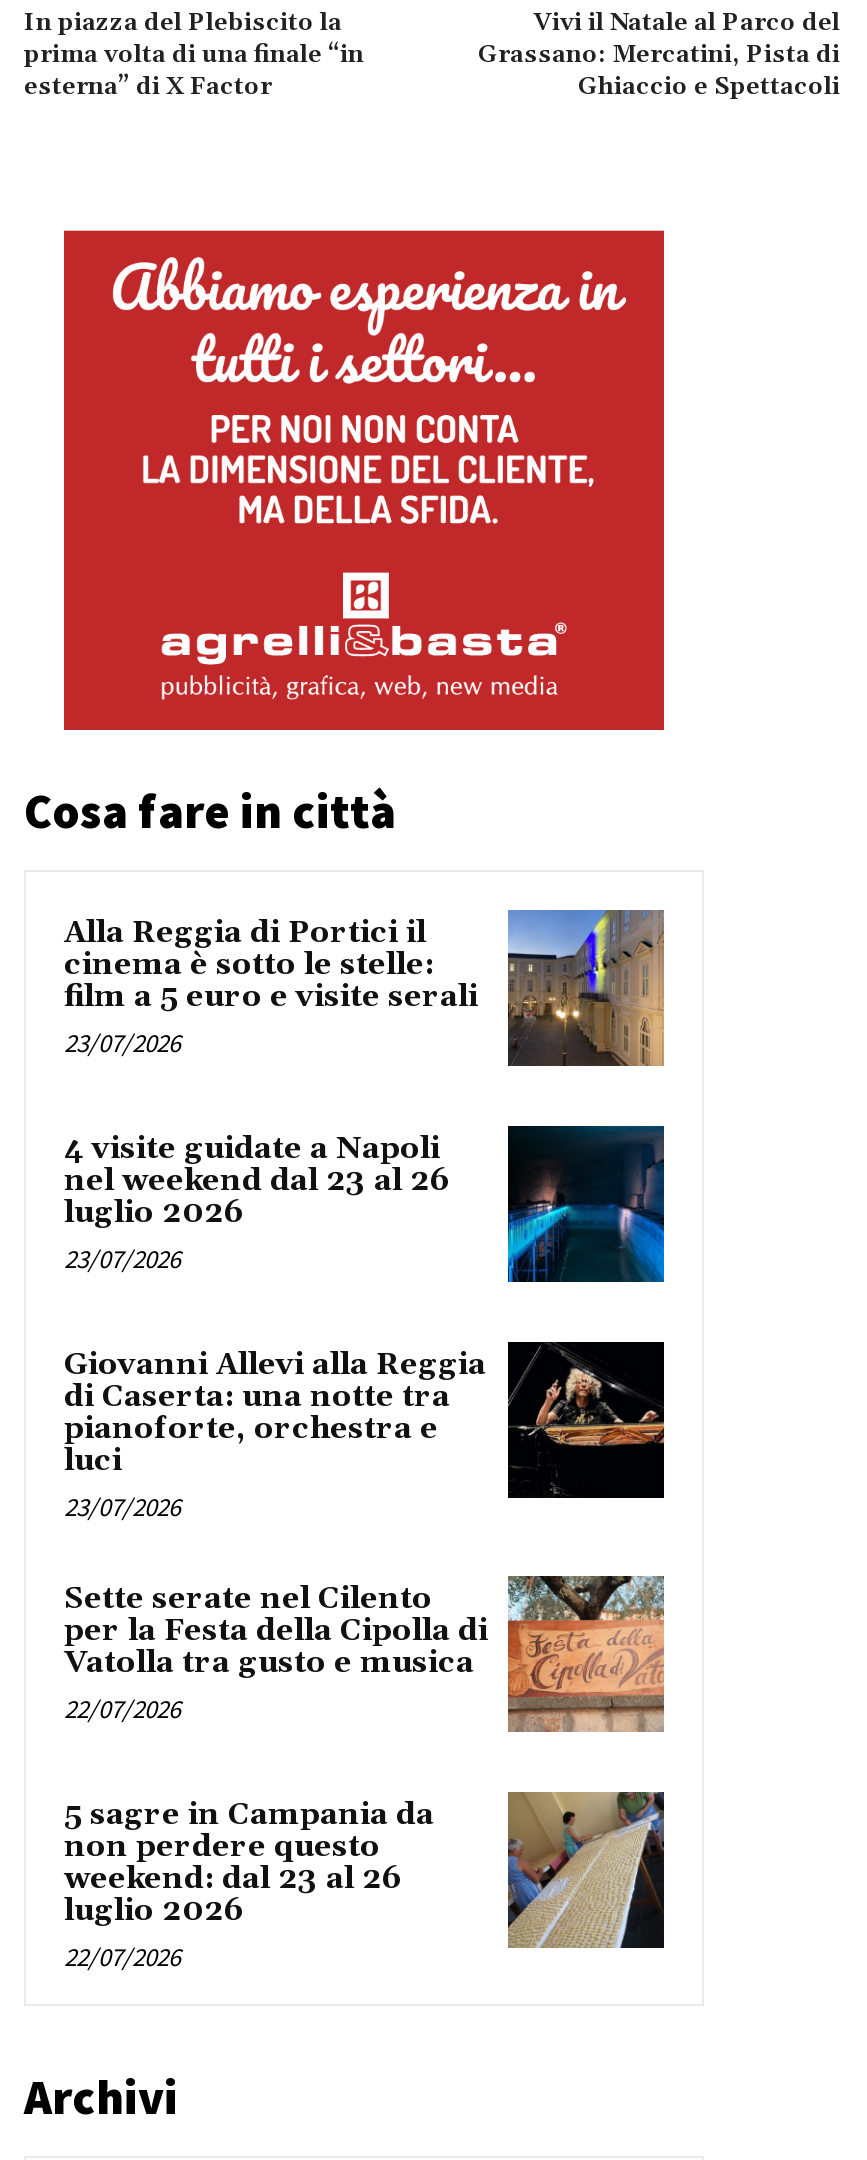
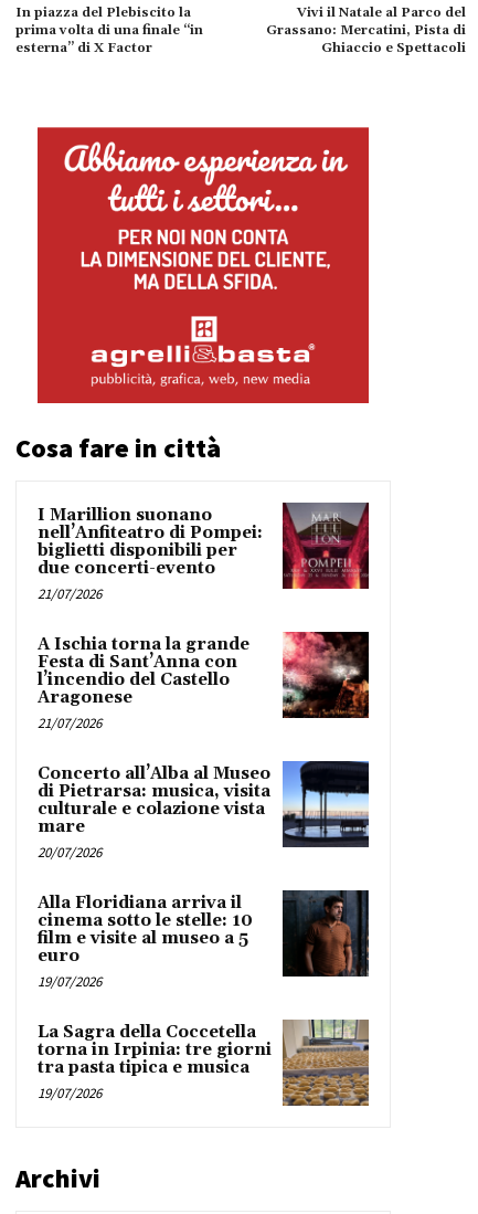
- [image]
- Alla Reggia di Portici il
- cinema è sotto le stelle:
- film a 5 euro e visite serali
- 23/07/2026
+ [image]
+ I Marillion suonano
+ nell’Anfiteatro di Pompei:
+ biglietti disponibili per
+ due concerti-evento
+ 21/07/2026

- [image]
- 4 visite guidate a Napoli
- nel weekend dal 23 al 26
- luglio 2026
- 23/07/2026
+ [image]
+ A Ischia torna la grande
+ Festa di Sant’Anna con
+ l’incendio del Castello
+ Aragonese
+ 21/07/2026

- [image]
- Giovanni Allevi alla Reggia
- di Caserta: una notte tra
- pianoforte, orchestra e
- luci
- 23/07/2026
+ [image]
+ Concerto all’Alba al Museo
+ di Pietrarsa: musica, visita
+ culturale e colazione vista
+ mare
+ 20/07/2026

- [image]
- Sette serate nel Cilento
- per la Festa della Cipolla di
- Vatolla tra gusto e musica
- 22/07/2026
+ [image]
+ Alla Floridiana arriva il
+ cinema sotto le stelle: 10
+ film e visite al museo a 5
+ euro
+ 19/07/2026

- [image]
- 5 sagre in Campania da
- non perdere questo
- weekend: dal 23 al 26
- luglio 2026
- 22/07/2026
+ [image]
+ La Sagra della Coccetella
+ torna in Irpinia: tre giorni
+ tra pasta tipica e musica
+ 19/07/2026
